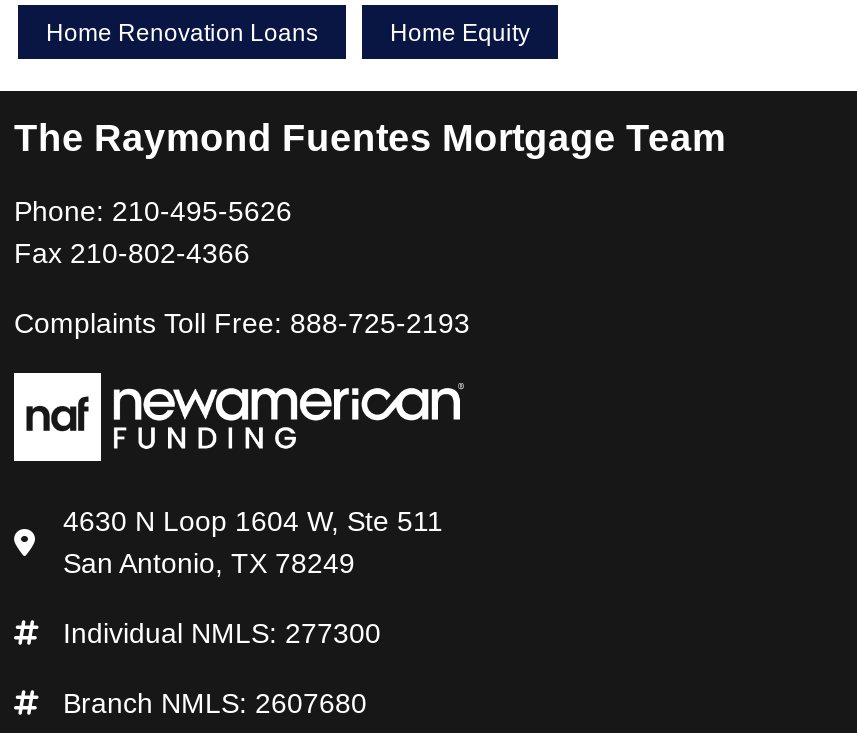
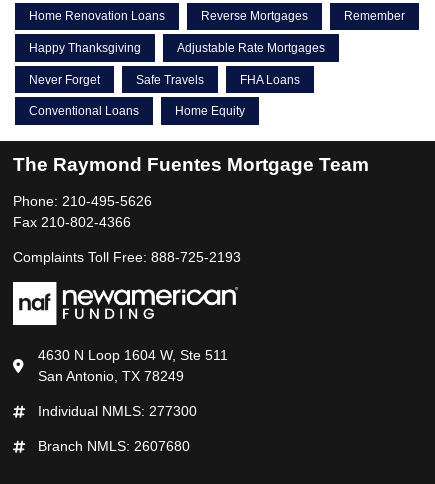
+ Reverse Mortgages
+ Remember
+ Happy Thanksgiving
+ Adjustable Rate Mortgages
+ Never Forget
+ Safe Travels
+ FHA Loans
+ Conventional Loans
